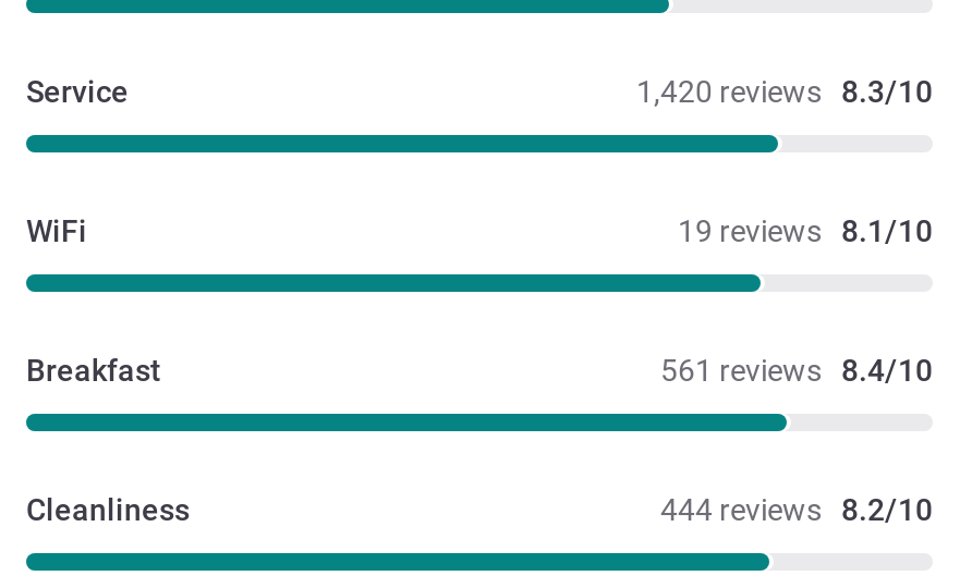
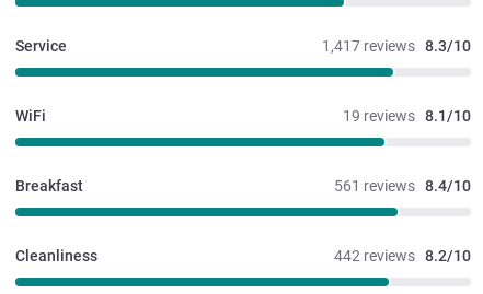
- 1,420 reviews 8.3/10
+ 1,417 reviews 8.3/10

- 444 reviews 8.2/10
+ 442 reviews 8.2/10
